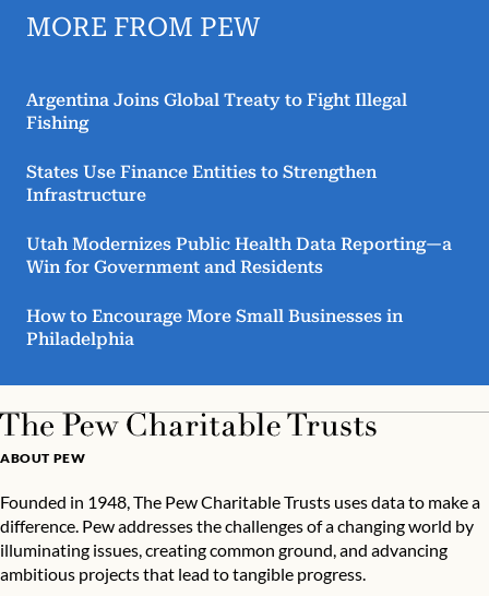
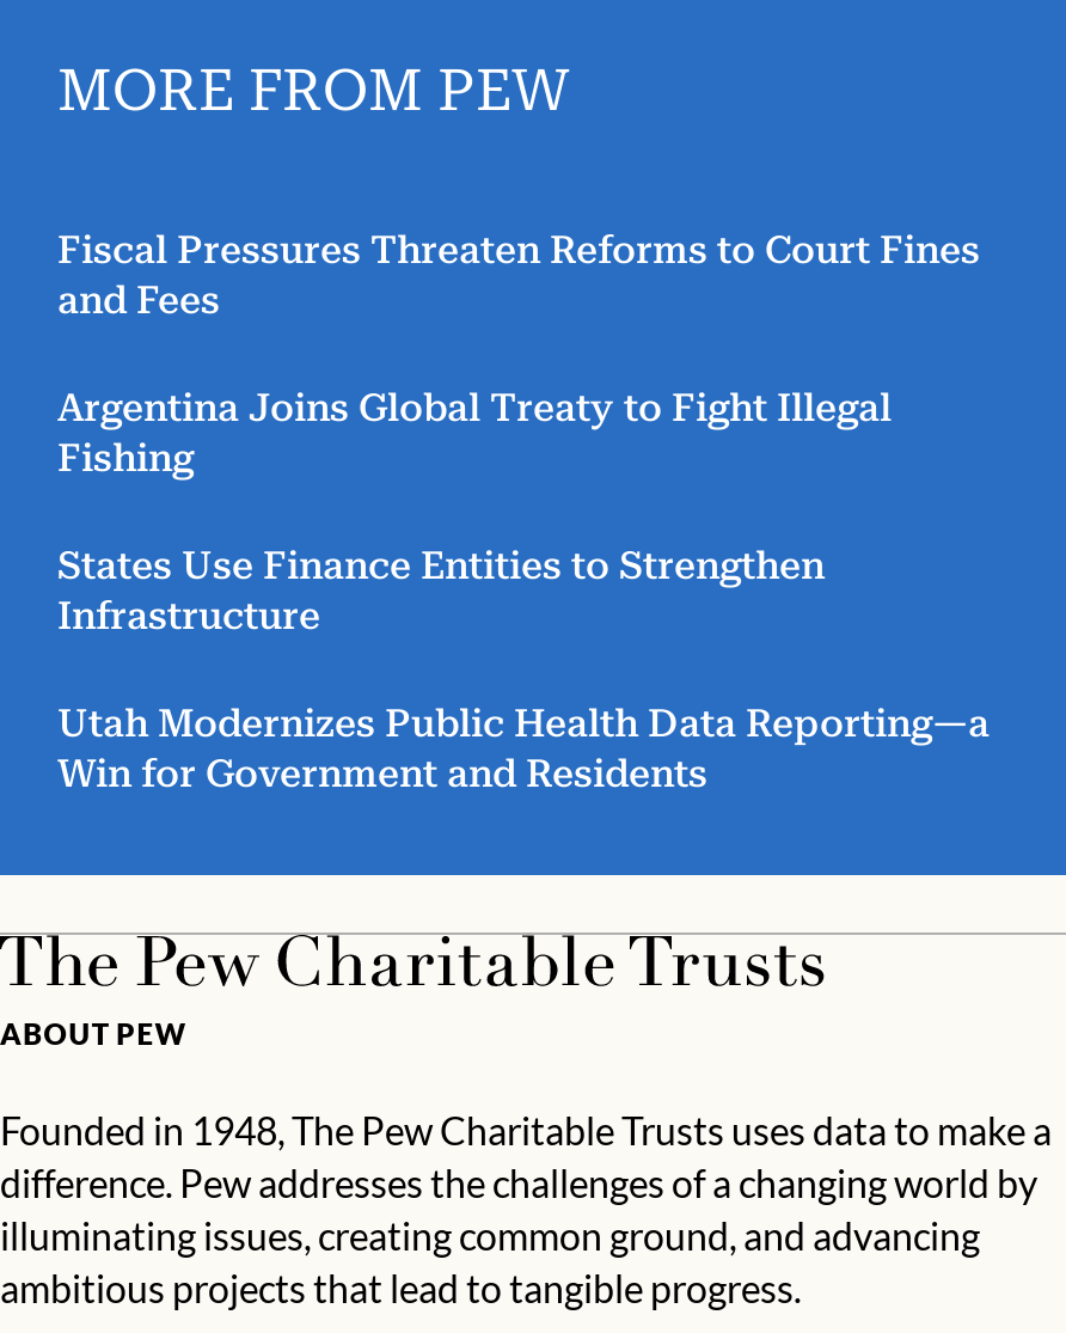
+ Fiscal Pressures Threaten Reforms to Court Fines
+ and Fees

moved down: Argentina Joins Global Treaty to Fight Illegal | Fishing | States Use Finance Entities to Strengthen | Infrastructure | Utah Modernizes Public Health Data Reporting—a | Win for Government and Residents

- How to Encourage More Small Businesses in
- Philadelphia
